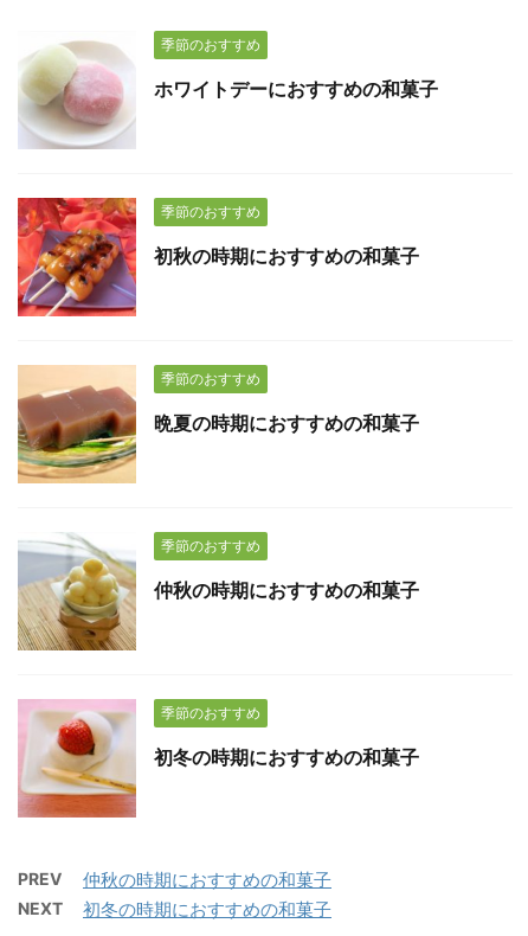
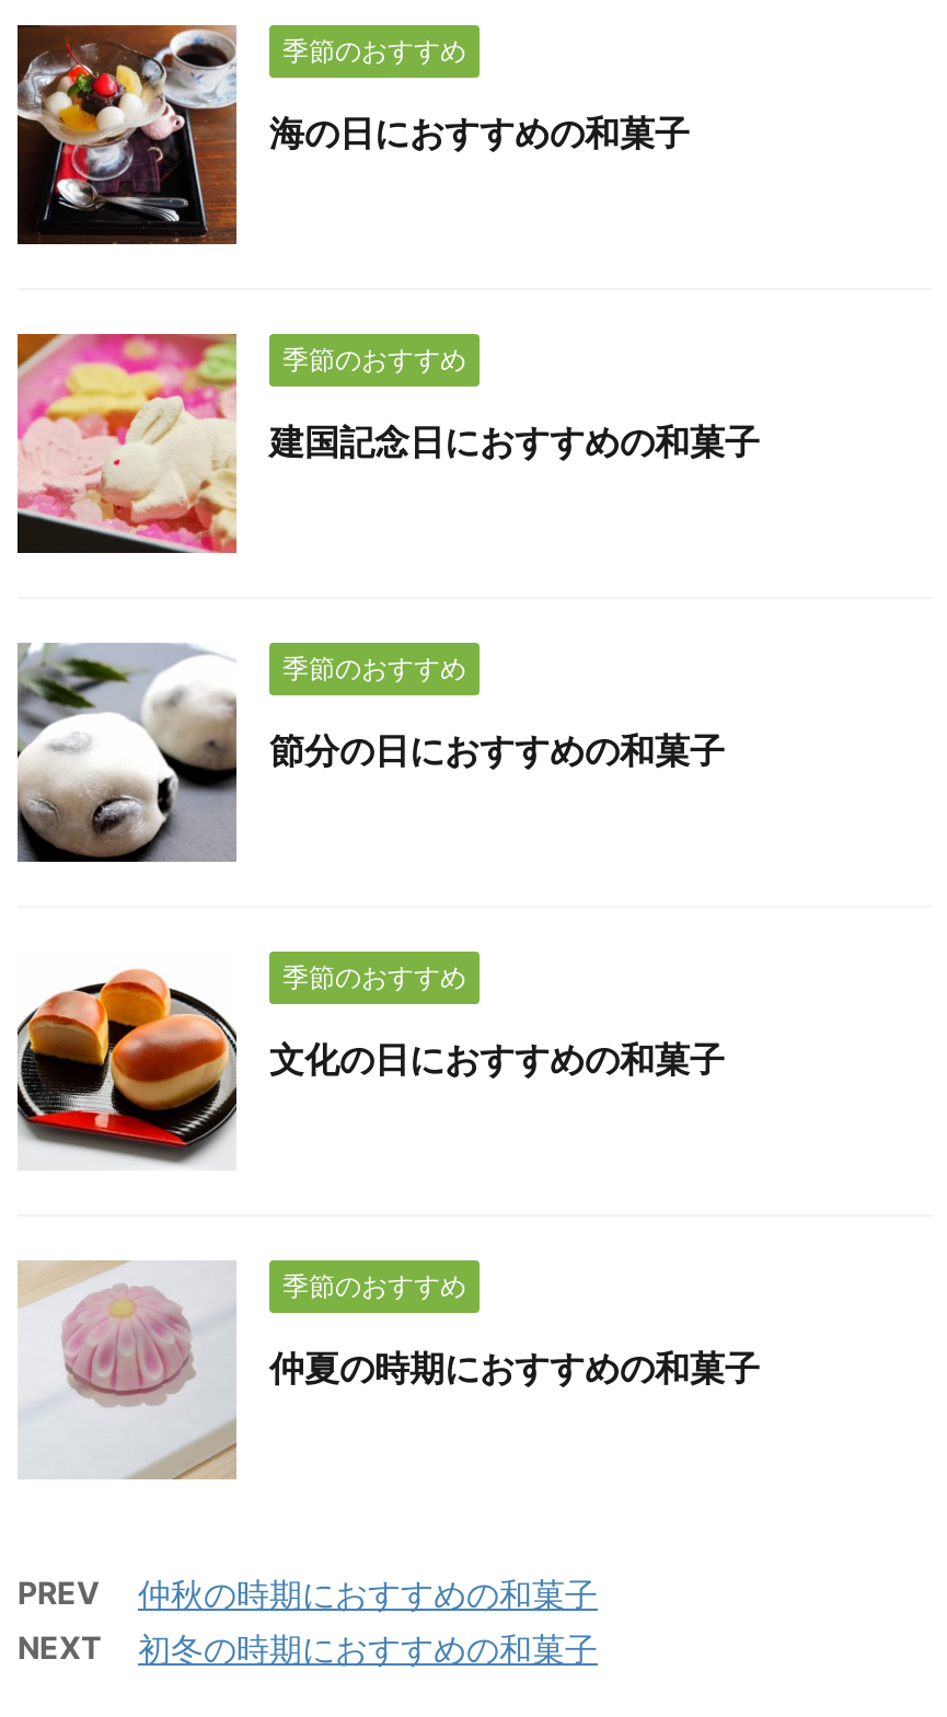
- [image]
- ホワイトデーにおすすめの和菓子
+ [image]
+ 海の日におすすめの和菓子

- [image]
- 初秋の時期におすすめの和菓子
+ [image]
+ 建国記念日におすすめの和菓子

- [image]
- 晩夏の時期におすすめの和菓子
+ [image]
+ 節分の日におすすめの和菓子

- [image]
- 仲秋の時期におすすめの和菓子
+ [image]
+ 文化の日におすすめの和菓子

- [image]
- 初冬の時期におすすめの和菓子
+ [image]
+ 仲夏の時期におすすめの和菓子
